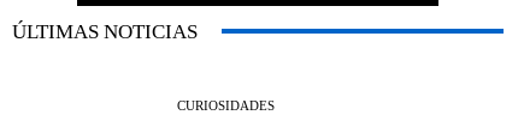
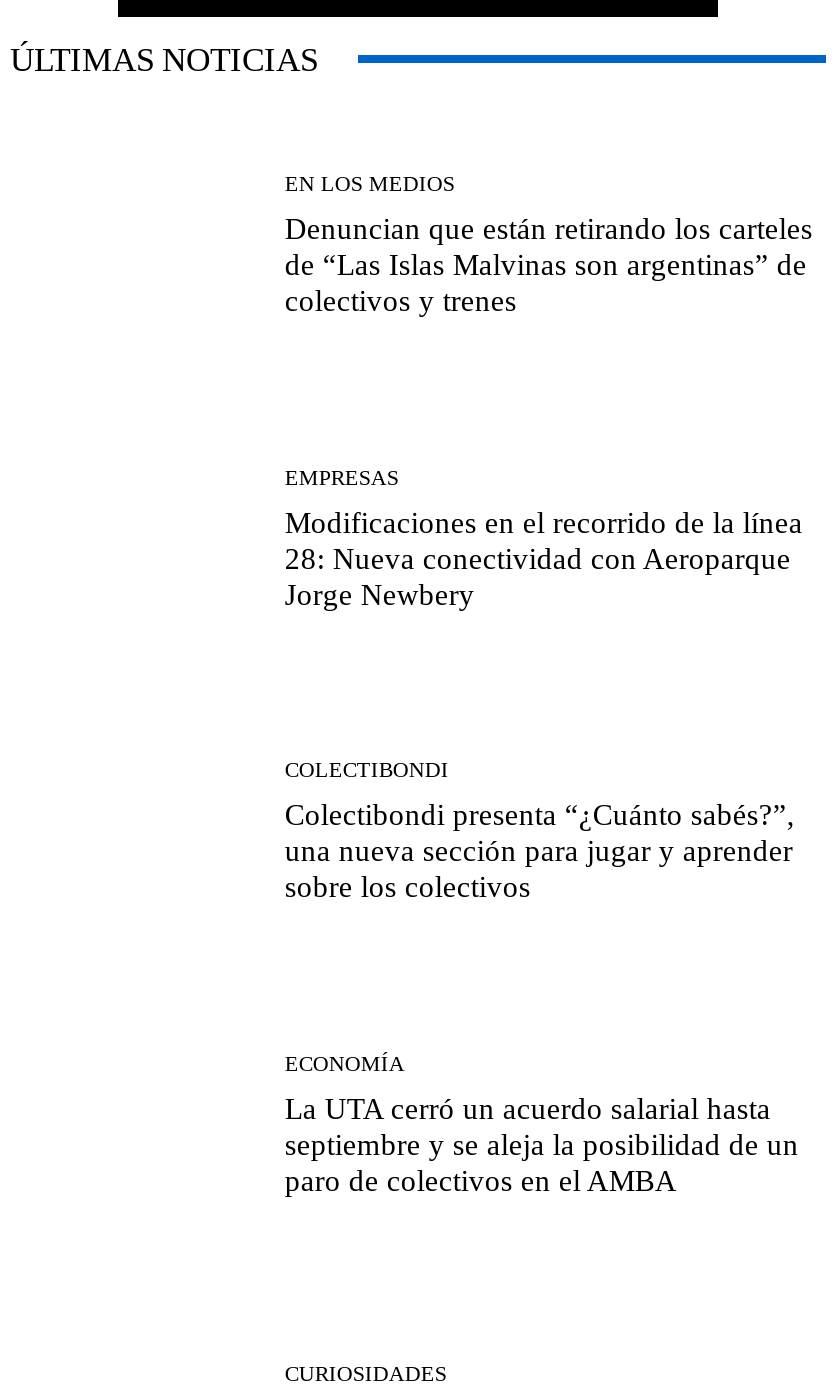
+ EN LOS MEDIOS
+ Denuncian que están retirando los carteles
+ de “Las Islas Malvinas son argentinas” de
+ colectivos y trenes

+ EMPRESAS
+ Modificaciones en el recorrido de la línea
+ 28: Nueva conectividad con Aeroparque
+ Jorge Newbery

+ COLECTIBONDI
+ Colectibondi presenta “¿Cuánto sabés?”,
+ una nueva sección para jugar y aprender
+ sobre los colectivos

+ ECONOMÍA
+ La UTA cerró un acuerdo salarial hasta
+ septiembre y se aleja la posibilidad de un
+ paro de colectivos en el AMBA
